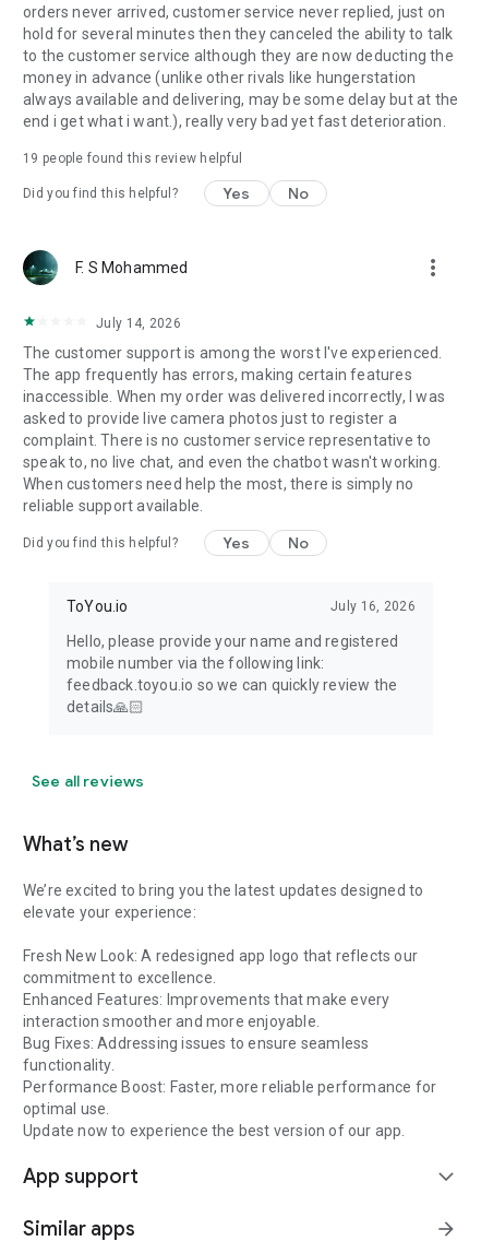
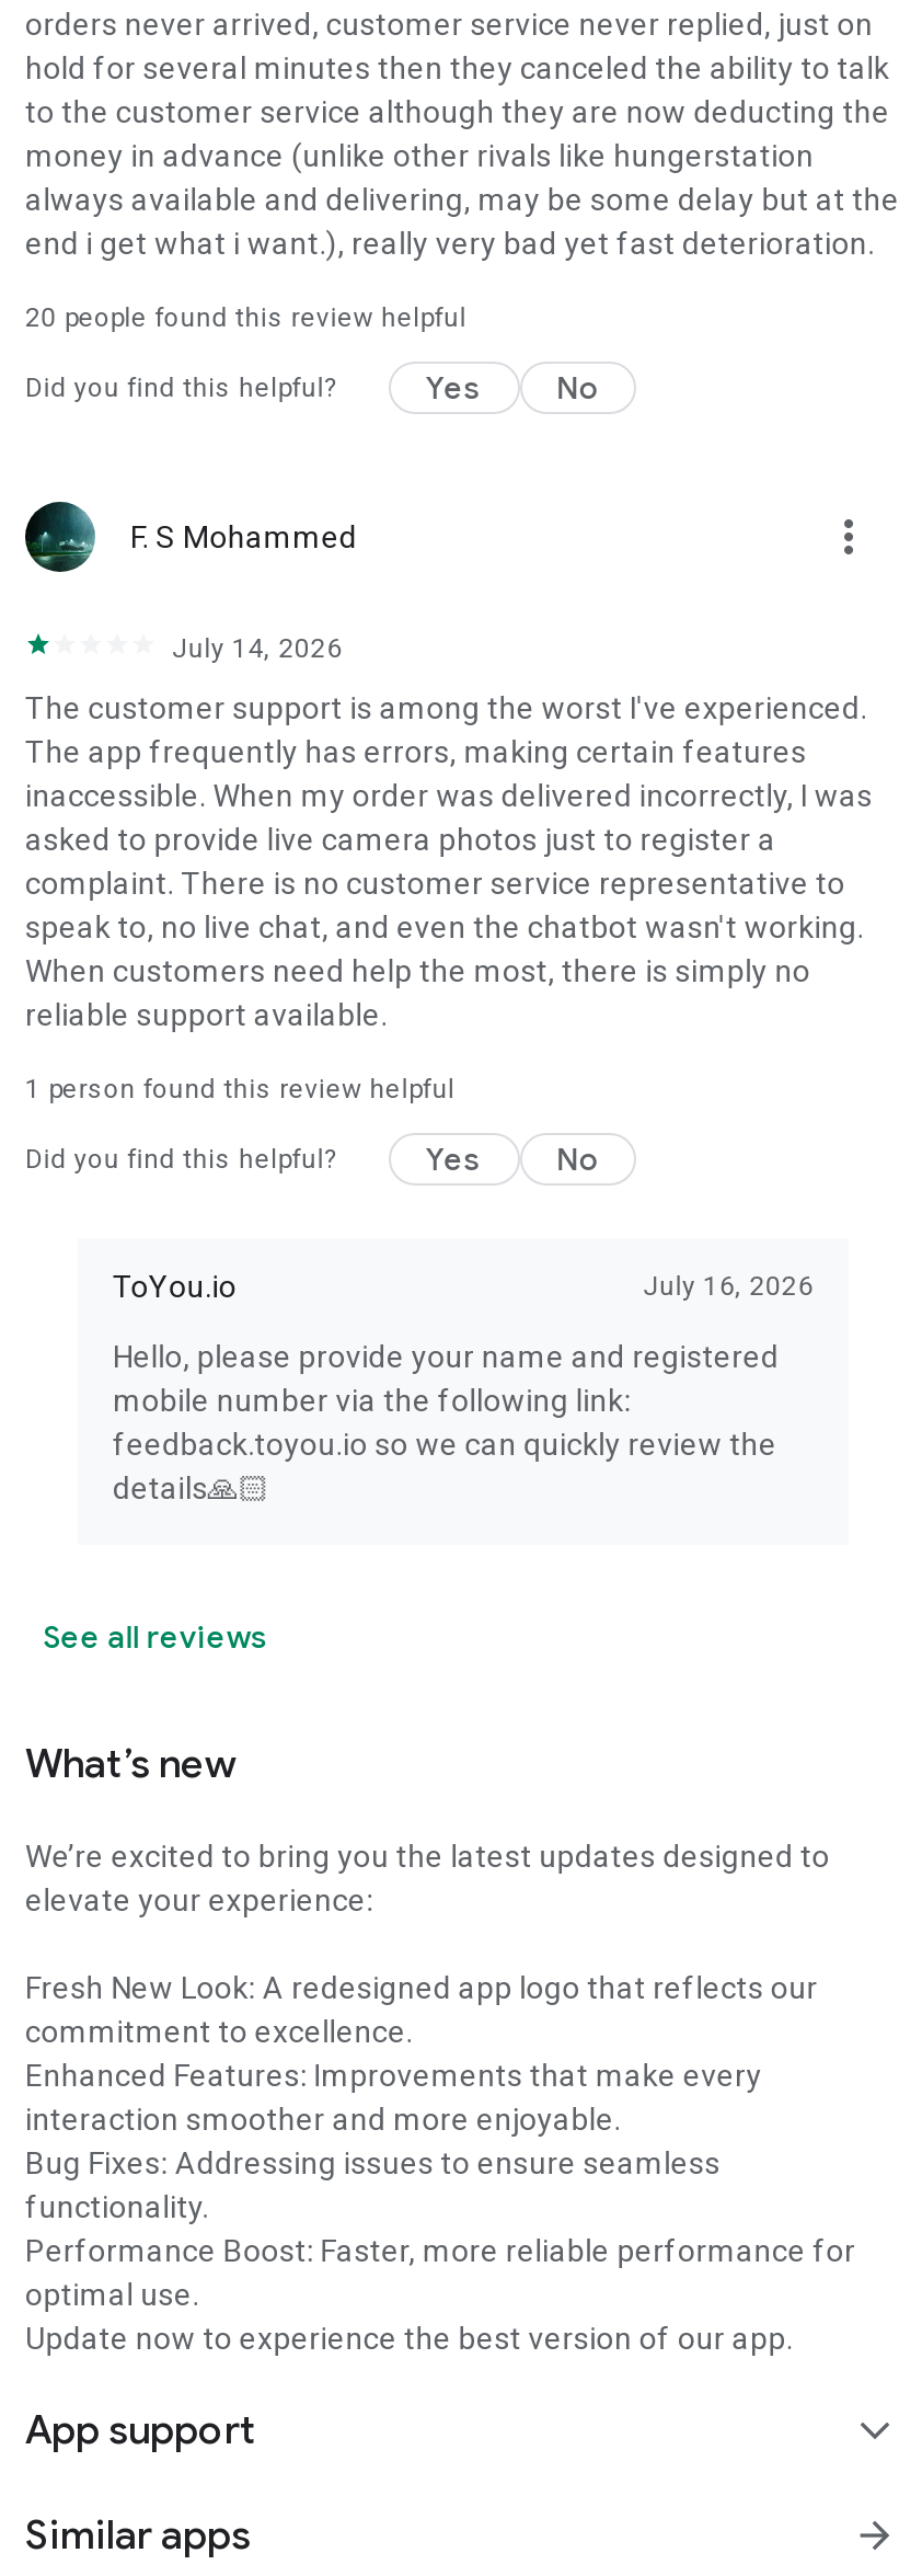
- 19 people found this review helpful
+ 20 people found this review helpful

+ 1 person found this review helpful
